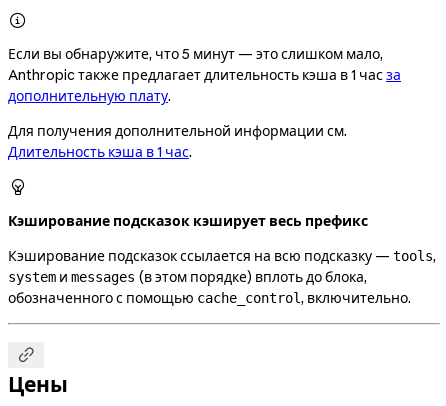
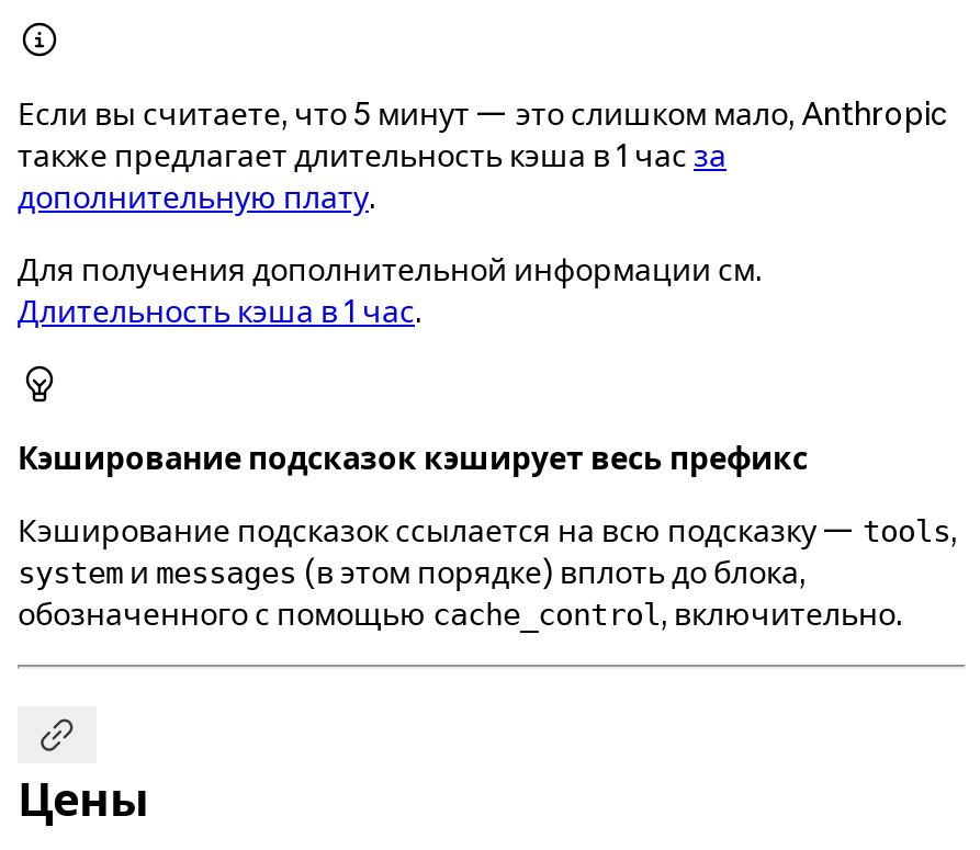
- Если вы обнаружите, что 5 минут — это слишком мало,
- Anthropic также предлагает длительность кэша в 1 час за
+ Если вы считаете, что 5 минут — это слишком мало, Anthropic
+ также предлагает длительность кэша в 1 час за
